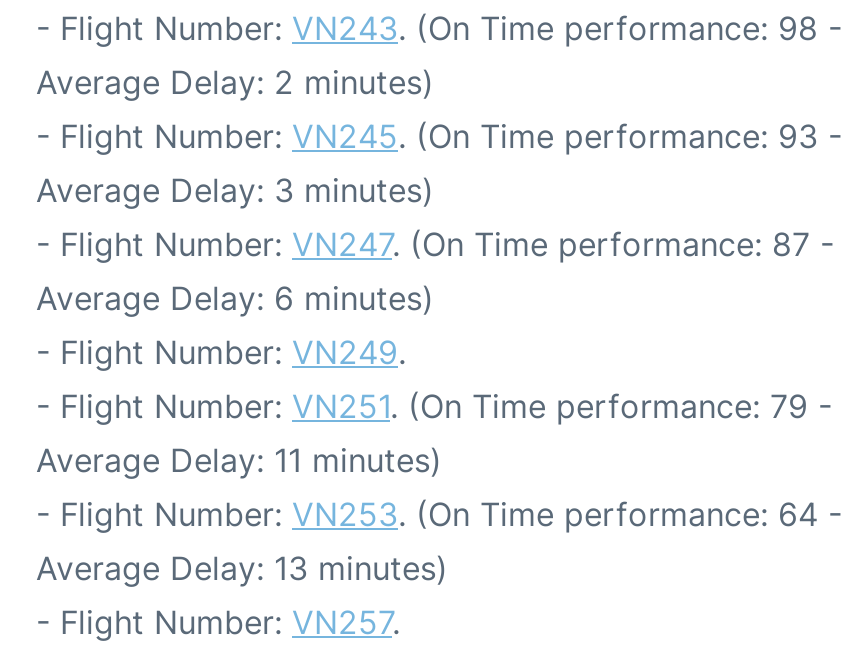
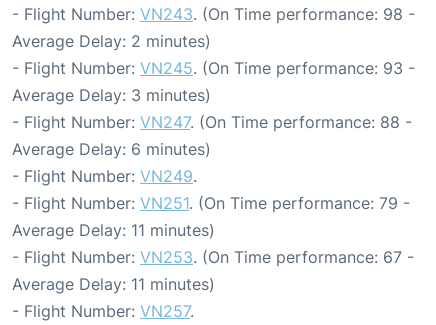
- - Flight Number: VN247. (On Time performance: 87 -
+ - Flight Number: VN247. (On Time performance: 88 -

- - Flight Number: VN253. (On Time performance: 64 -
+ - Flight Number: VN253. (On Time performance: 67 -

- Average Delay: 13 minutes)
+ Average Delay: 11 minutes)
